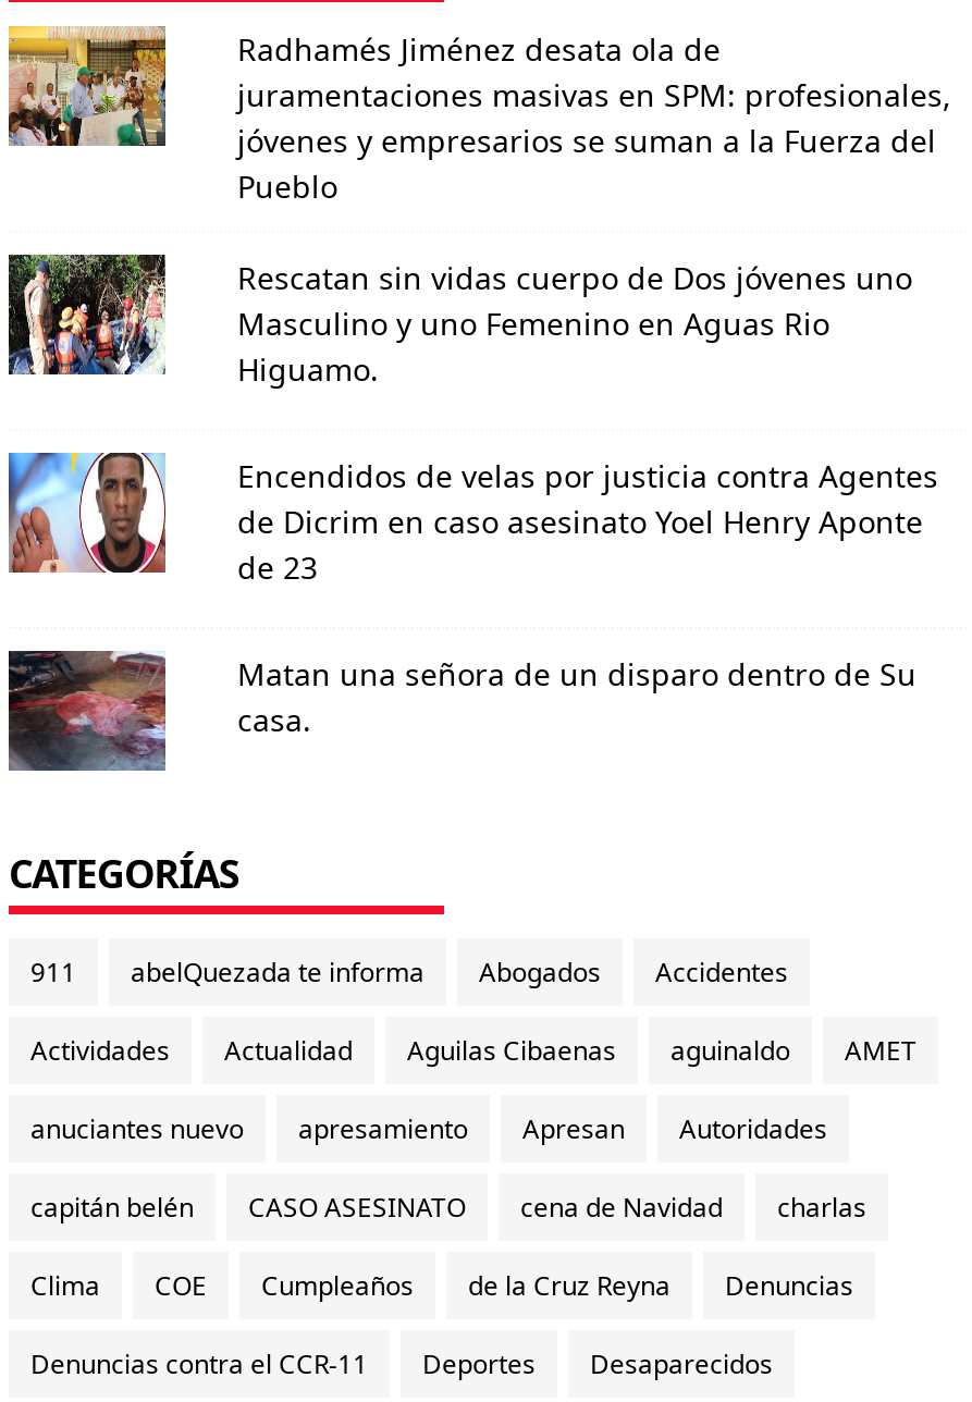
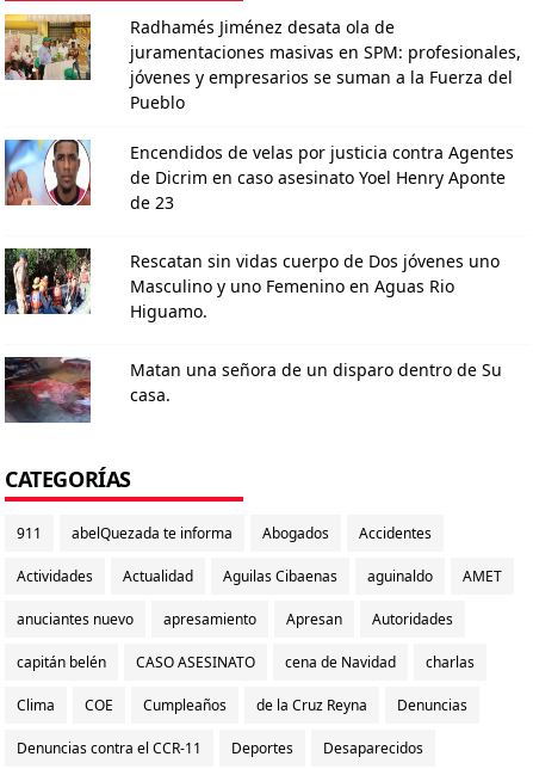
moved down: [image] | Rescatan sin vidas cuerpo de Dos jóvenes uno | Masculino y uno Femenino en Aguas Rio | Higuamo.

moved up: [image] | Encendidos de velas por justicia contra Agentes | de Dicrim en caso asesinato Yoel Henry Aponte | de 23
